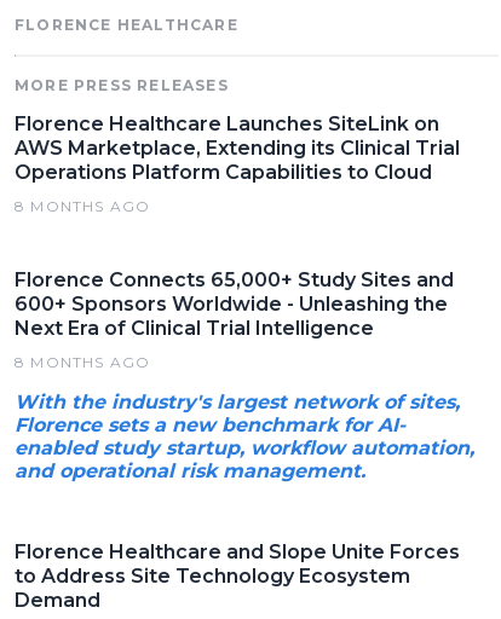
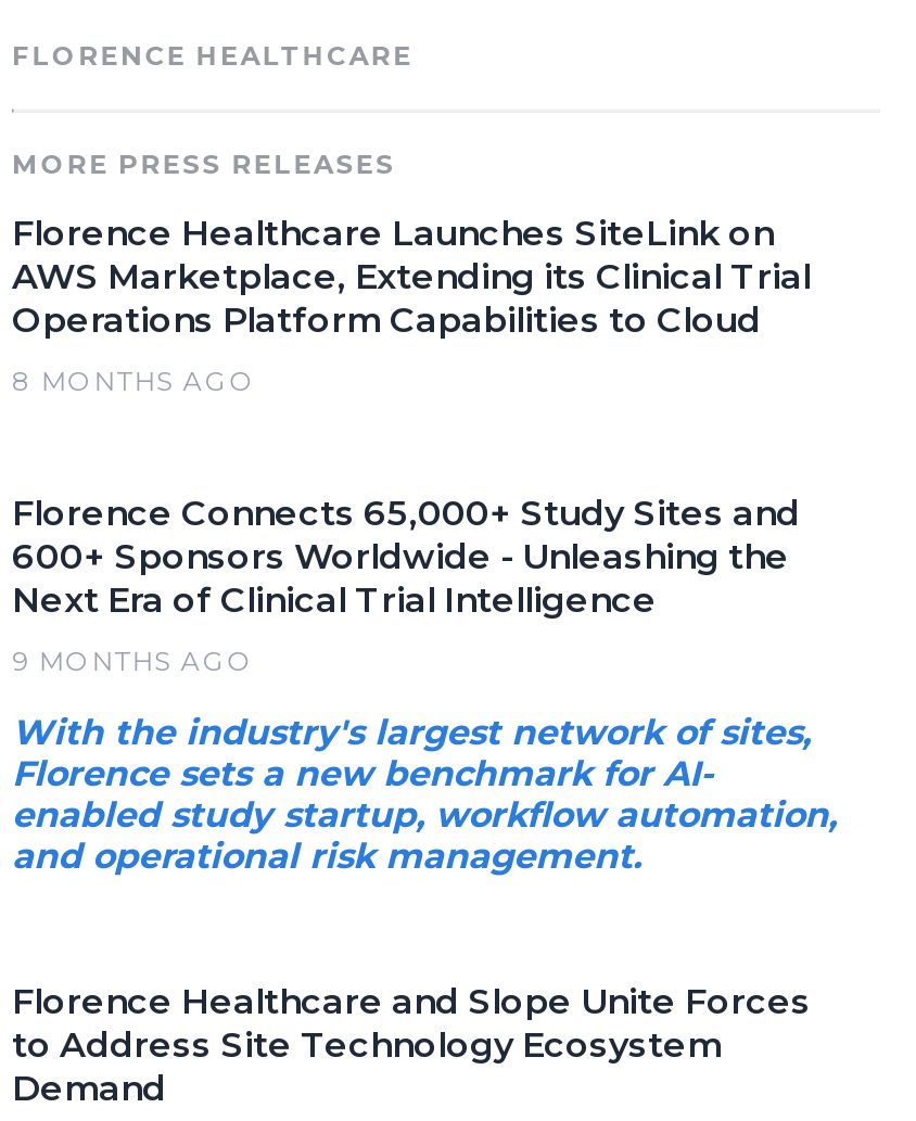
- 8 MONTHS AGO
+ 9 MONTHS AGO
